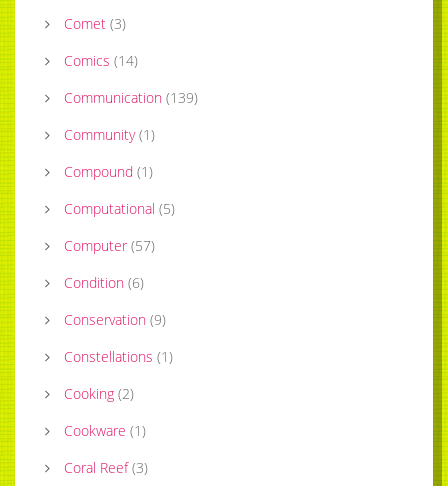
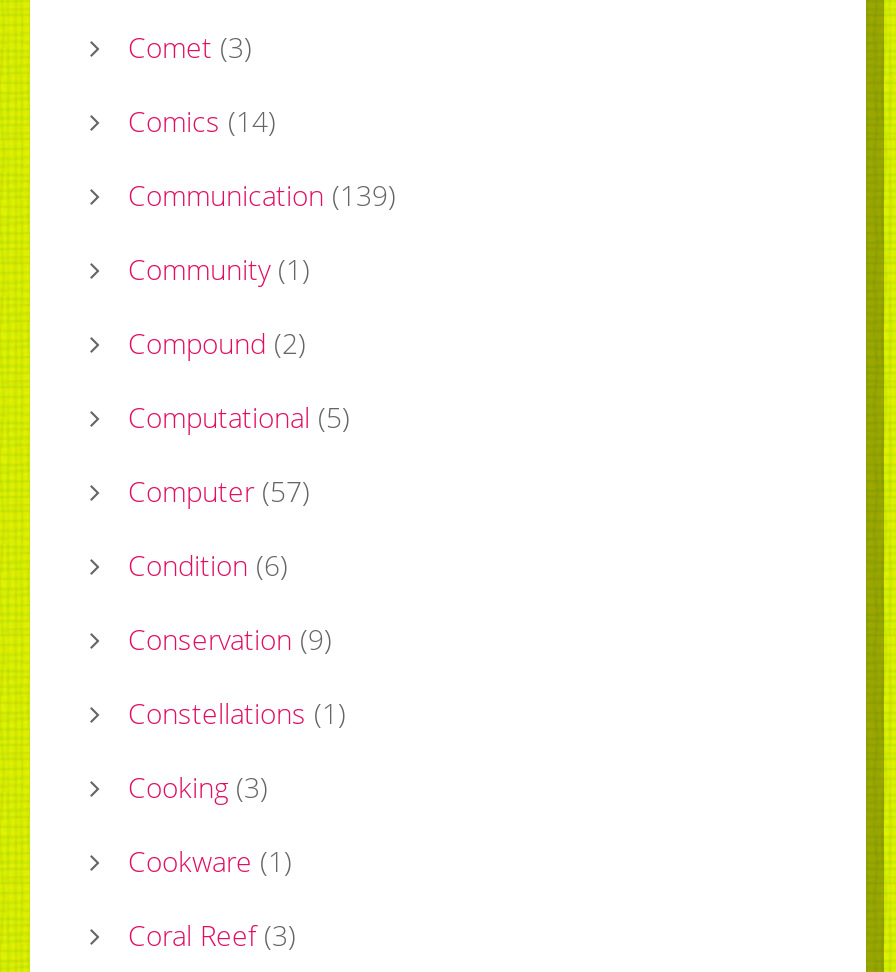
- Compound (1)
+ Compound (2)

- Cooking (2)
+ Cooking (3)
